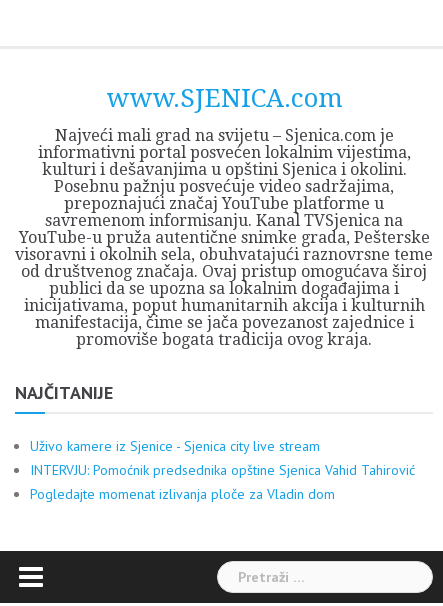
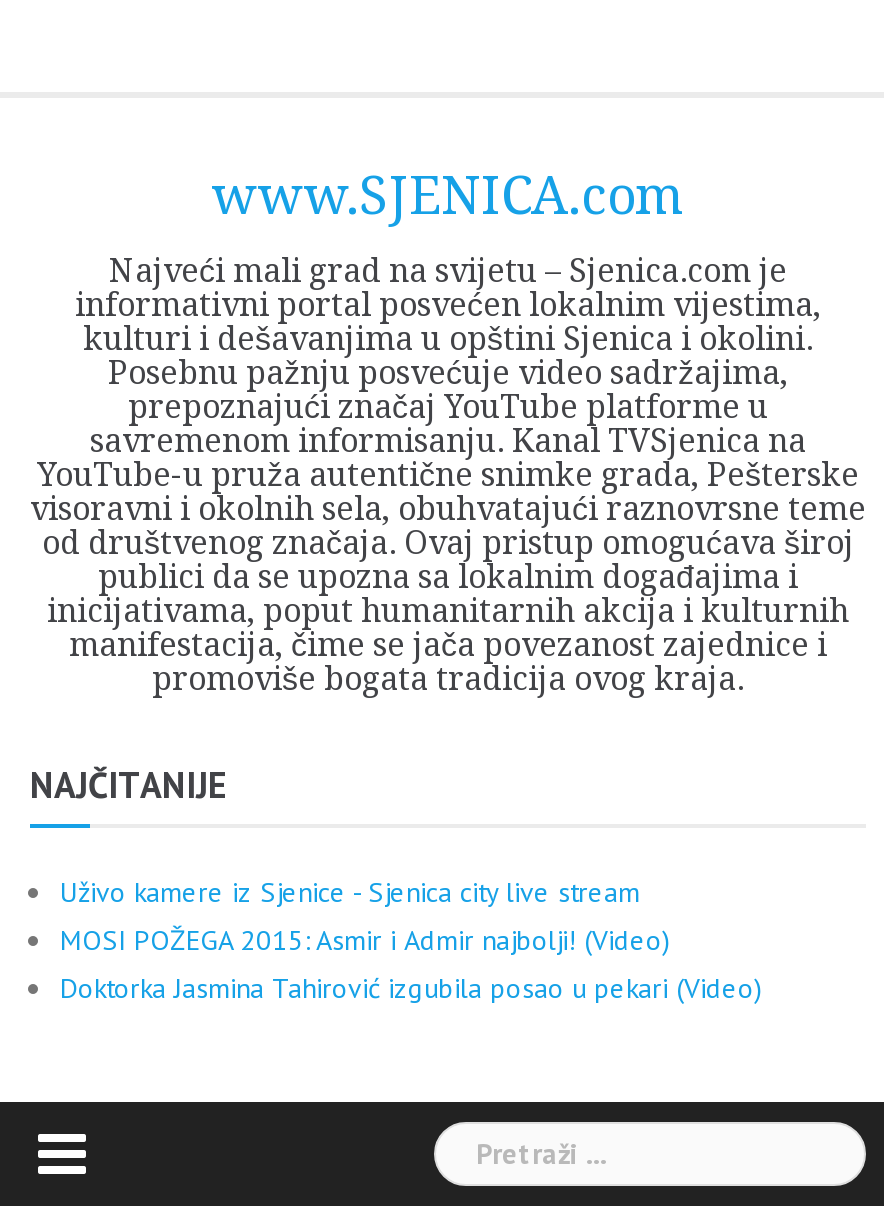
- INTERVJU: Pomoćnik predsednika opštine Sjenica Vahid Tahirović
- Pogledajte momenat izlivanja ploče za Vladin dom
+ MOSI POŽEGA 2015: Asmir i Admir najbolji! (Video)
+ Doktorka Jasmina Tahirović izgubila posao u pekari (Video)
